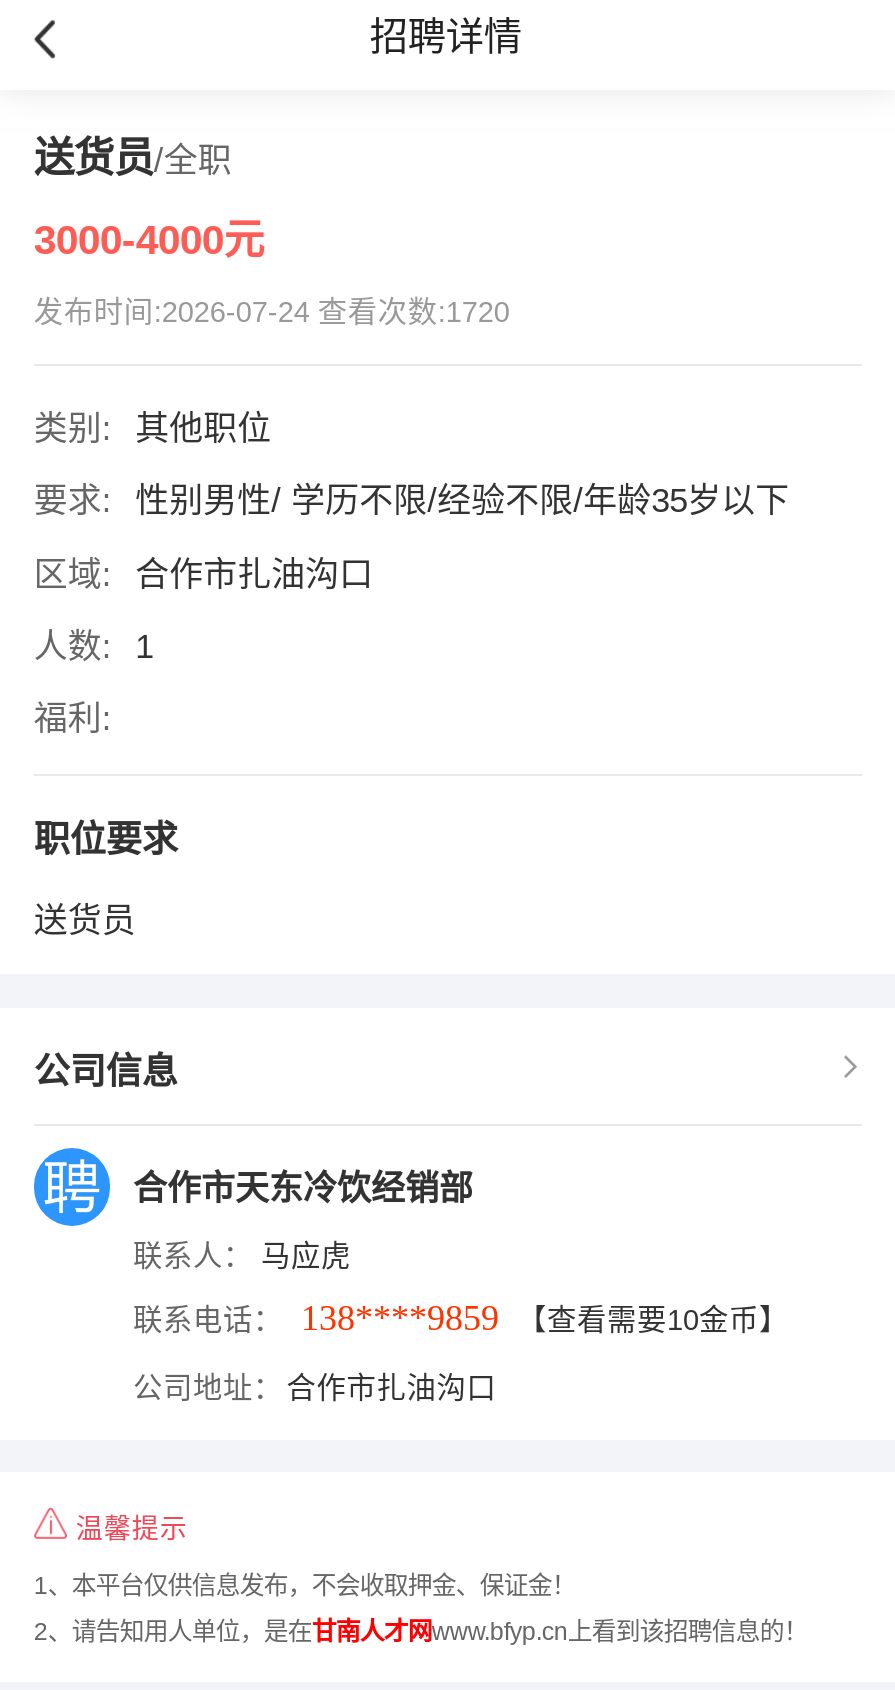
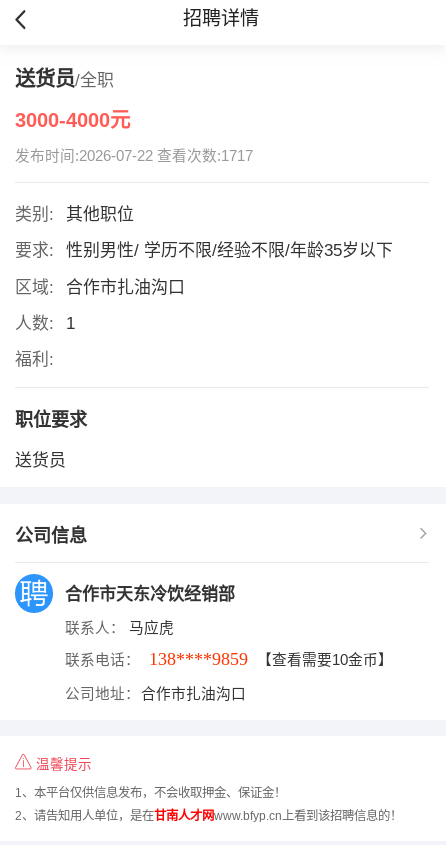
- 发布时间:2026-07-24 查看次数:1720
+ 发布时间:2026-07-22 查看次数:1717
